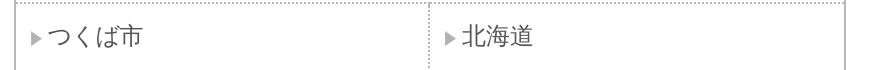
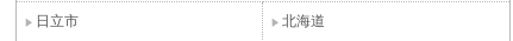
- つくば市
+ 日立市
